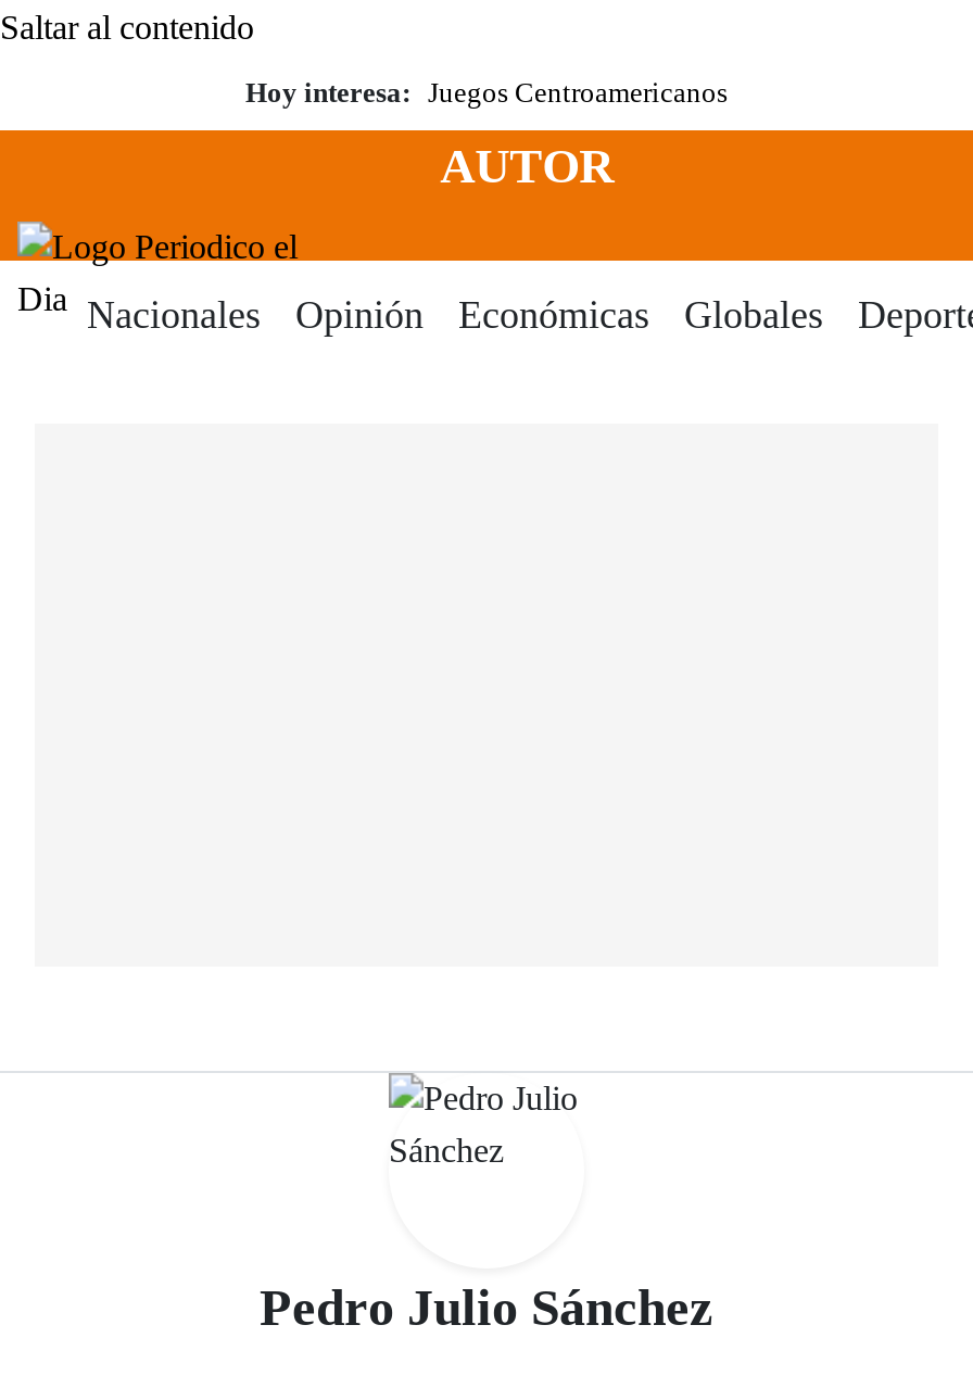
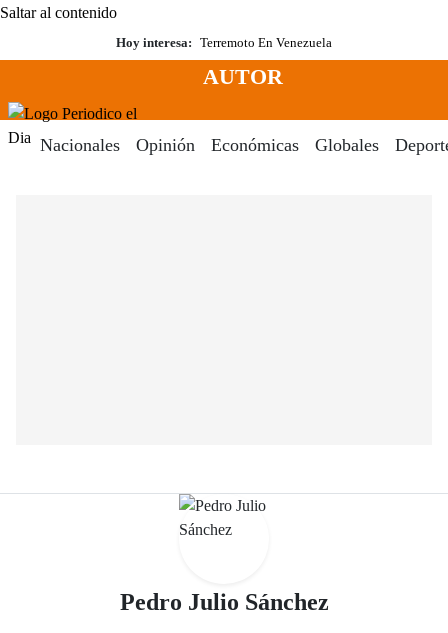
- Hoy interesa: Juegos Centroamericanos
+ Hoy interesa: Terremoto En Venezuela
